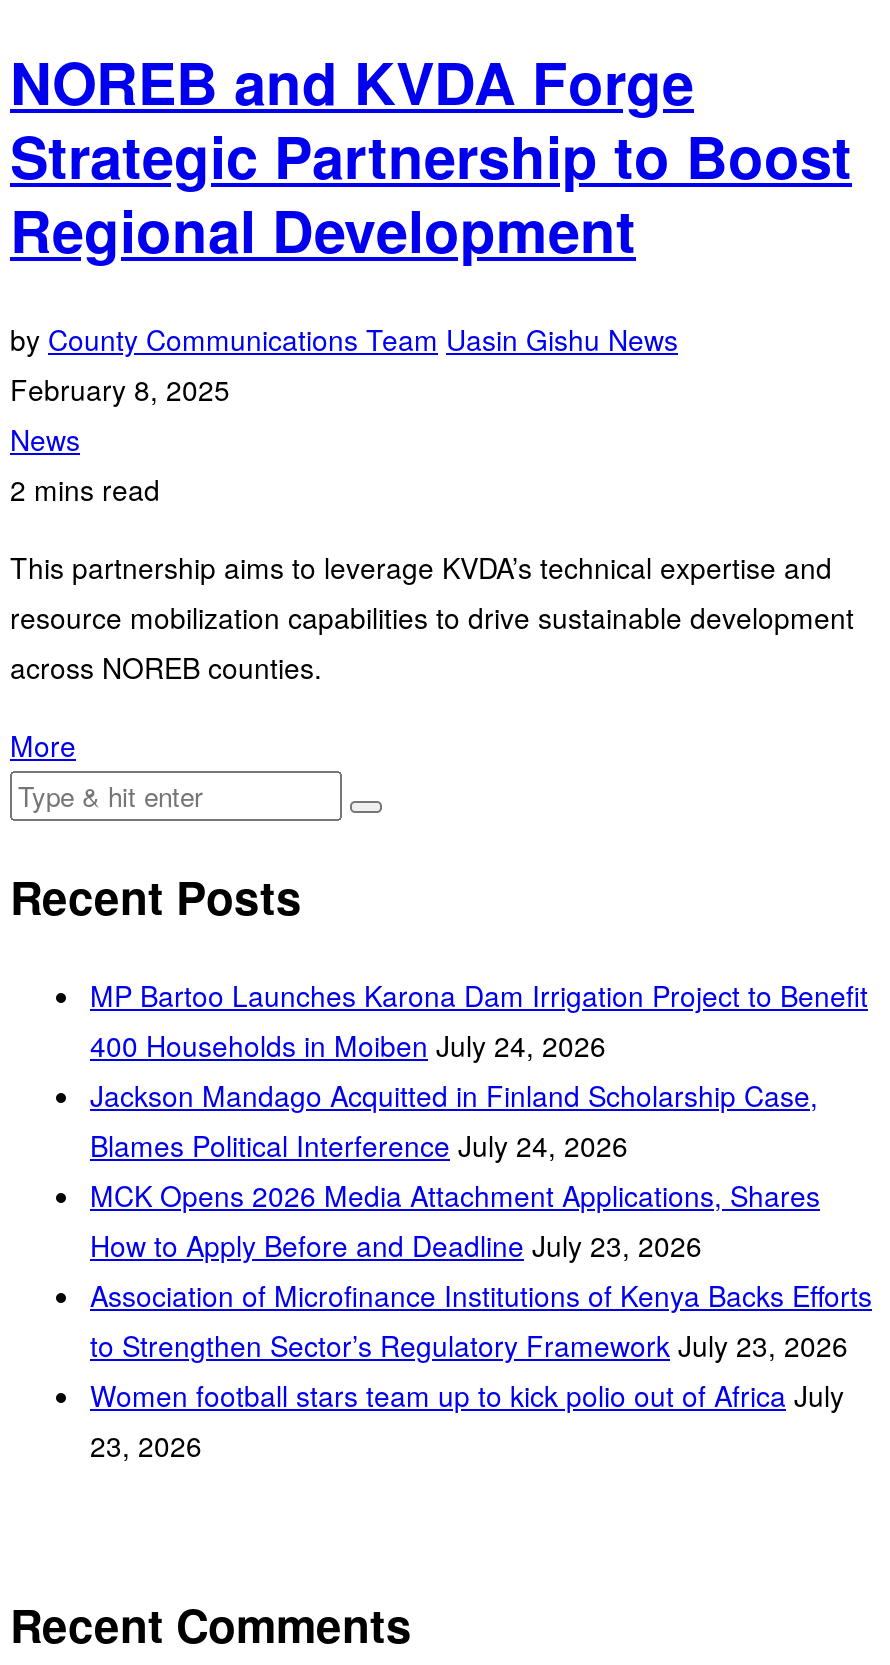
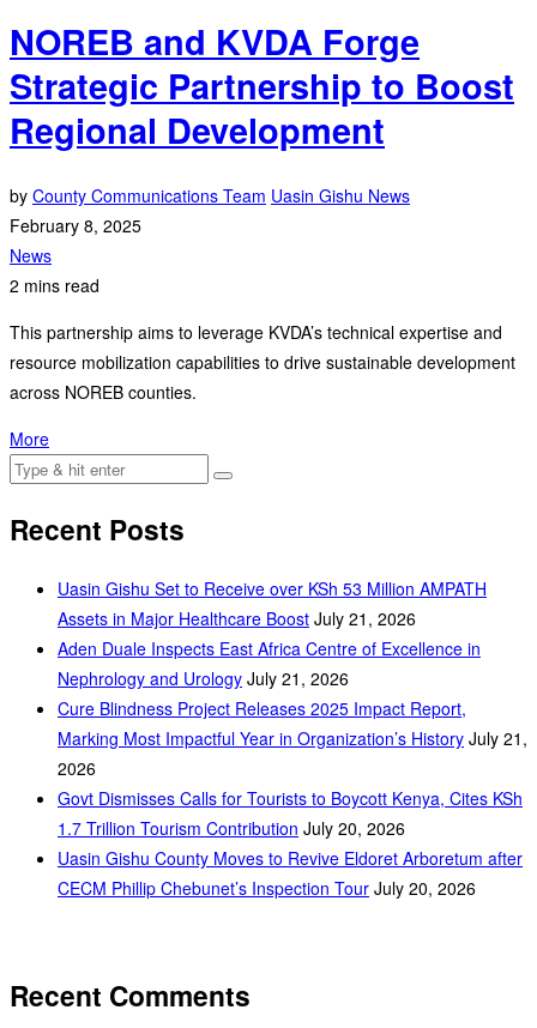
- MP Bartoo Launches Karona Dam Irrigation Project to Benefit
- 400 Households in Moiben July 24, 2026
- Jackson Mandago Acquitted in Finland Scholarship Case,
- Blames Political Interference July 24, 2026
- MCK Opens 2026 Media Attachment Applications, Shares
- How to Apply Before and Deadline July 23, 2026
- Association of Microfinance Institutions of Kenya Backs Efforts
- to Strengthen Sector’s Regulatory Framework July 23, 2026
- Women football stars team up to kick polio out of Africa July
- 23, 2026
+ Uasin Gishu Set to Receive over KSh 53 Million AMPATH
+ Assets in Major Healthcare Boost July 21, 2026
+ Aden Duale Inspects East Africa Centre of Excellence in
+ Nephrology and Urology July 21, 2026
+ Cure Blindness Project Releases 2025 Impact Report,
+ Marking Most Impactful Year in Organization’s History July 21,
+ 2026
+ Govt Dismisses Calls for Tourists to Boycott Kenya, Cites KSh
+ 1.7 Trillion Tourism Contribution July 20, 2026
+ Uasin Gishu County Moves to Revive Eldoret Arboretum after
+ CECM Phillip Chebunet’s Inspection Tour July 20, 2026
